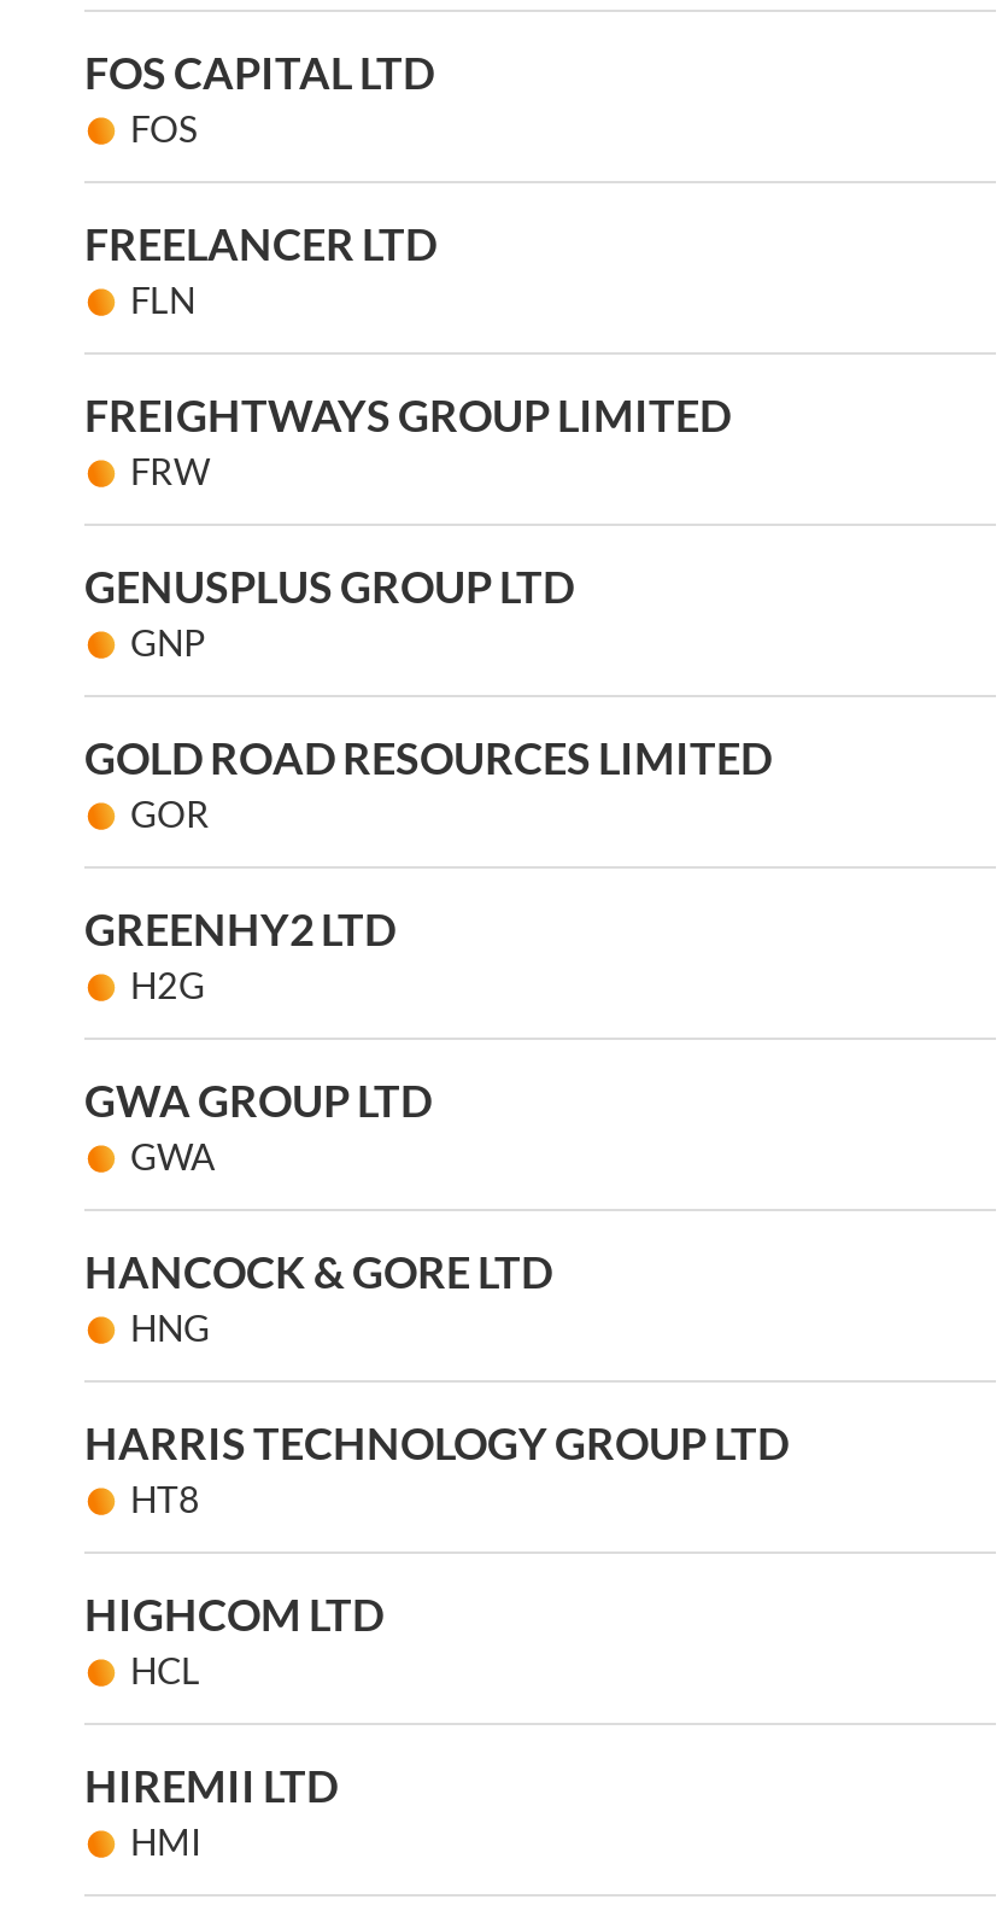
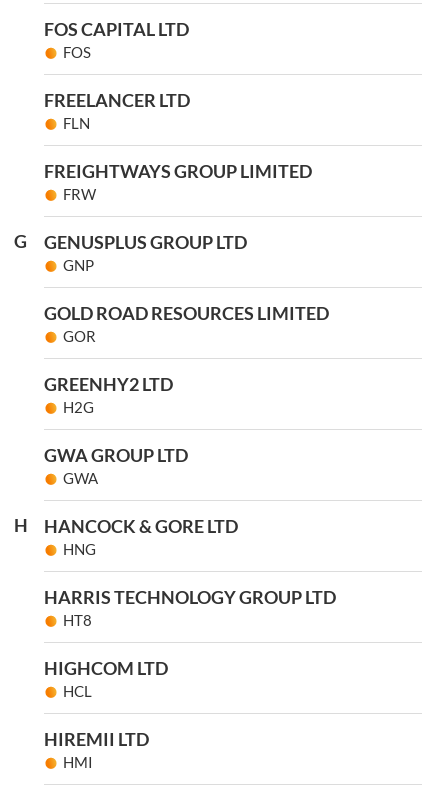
+ G

+ H
